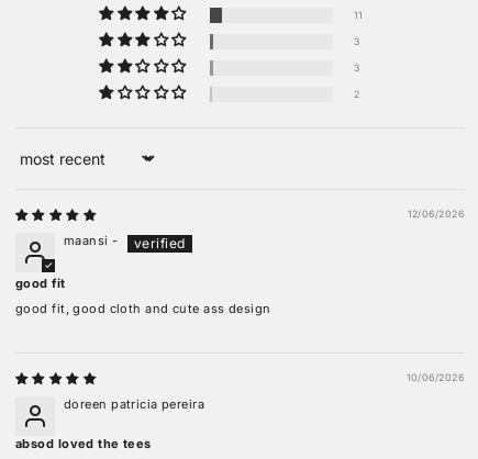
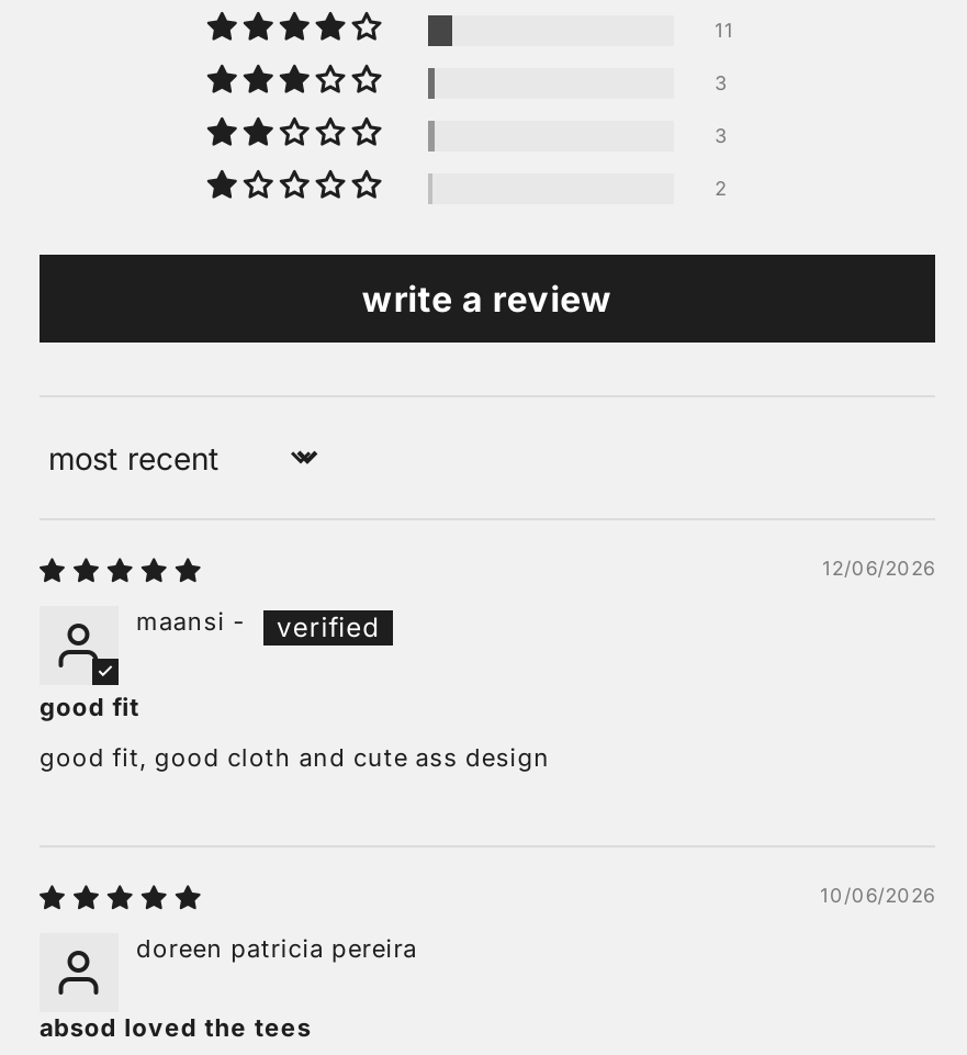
+ write a review
